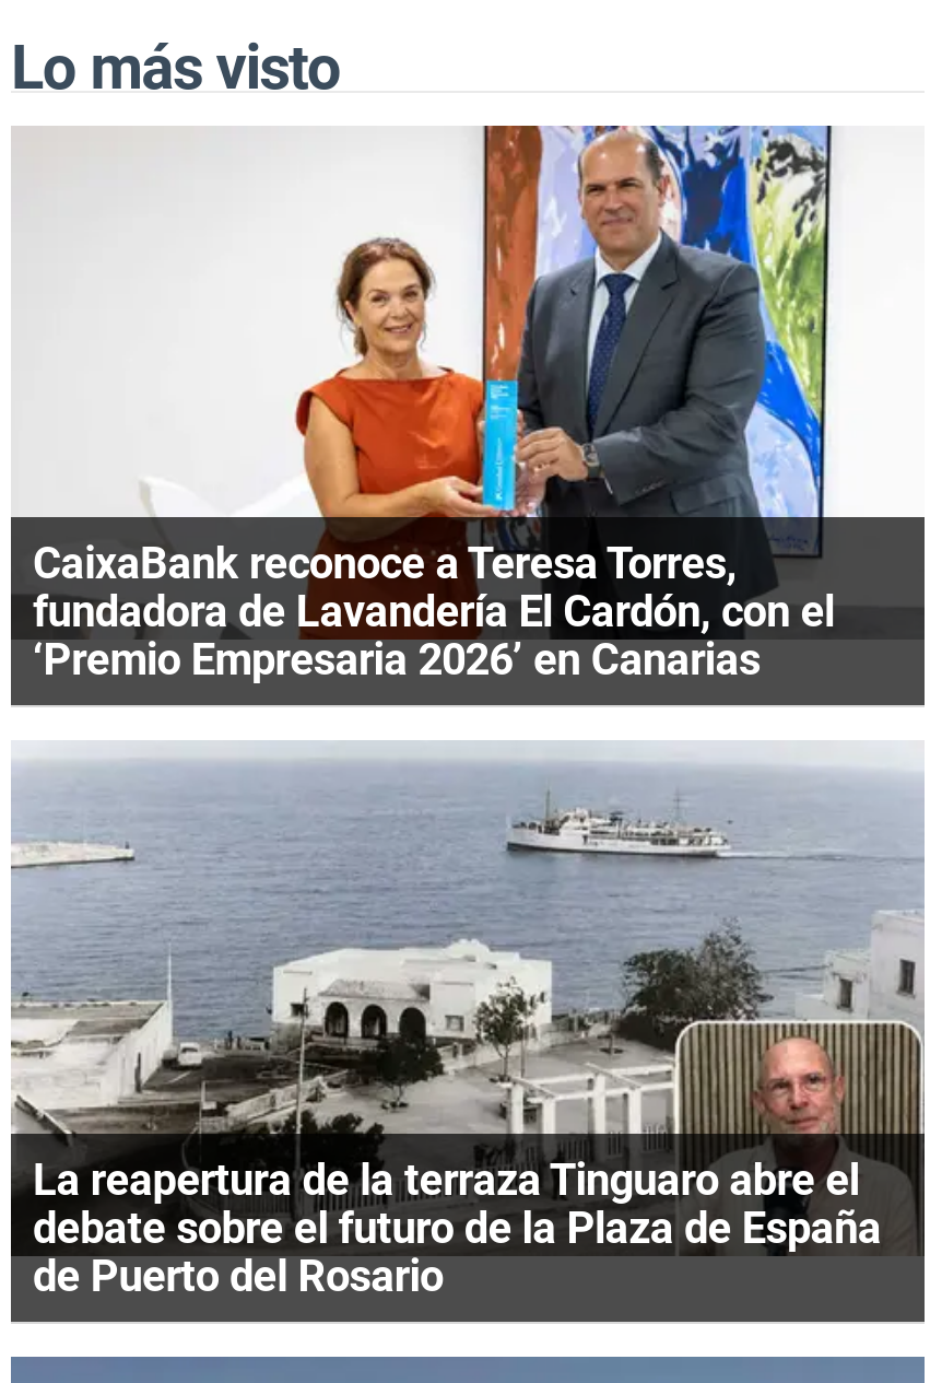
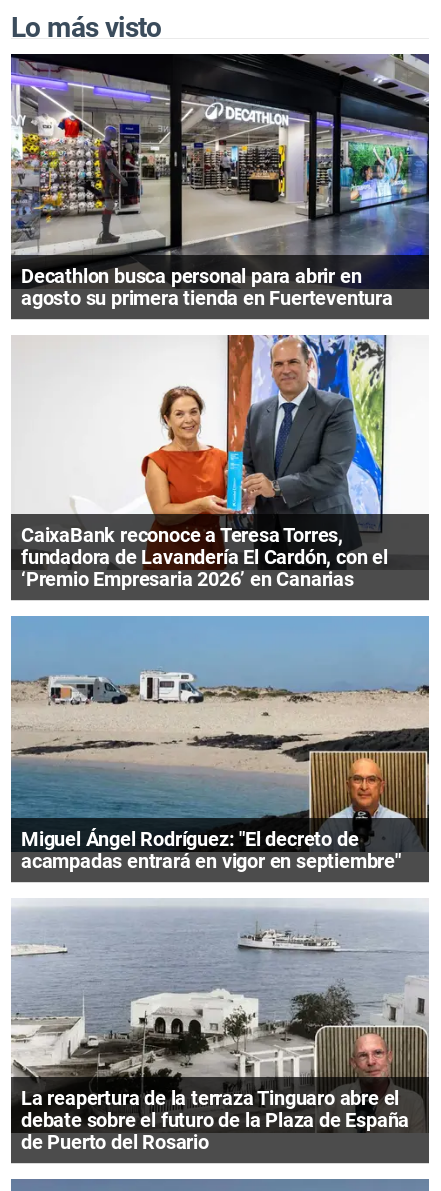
+ [image]
+ Decathlon busca personal para abrir en
+ agosto su primera tienda en Fuerteventura

+ [image]
+ Miguel Ángel Rodríguez: "El decreto de
+ acampadas entrará en vigor en septiembre"
